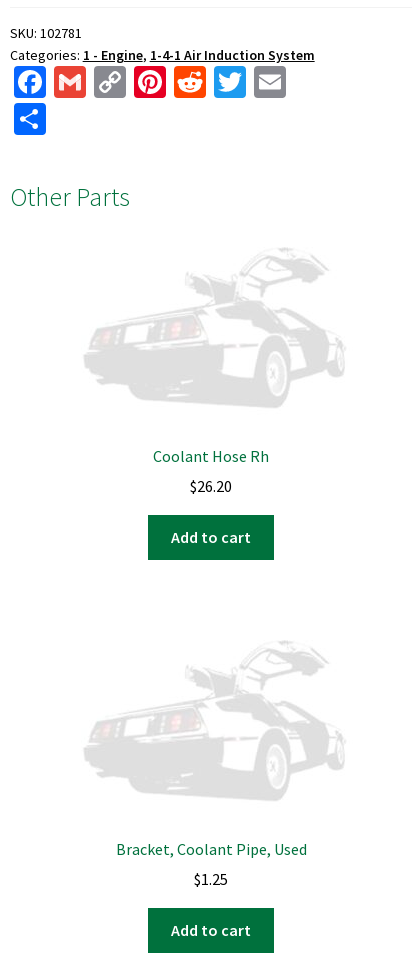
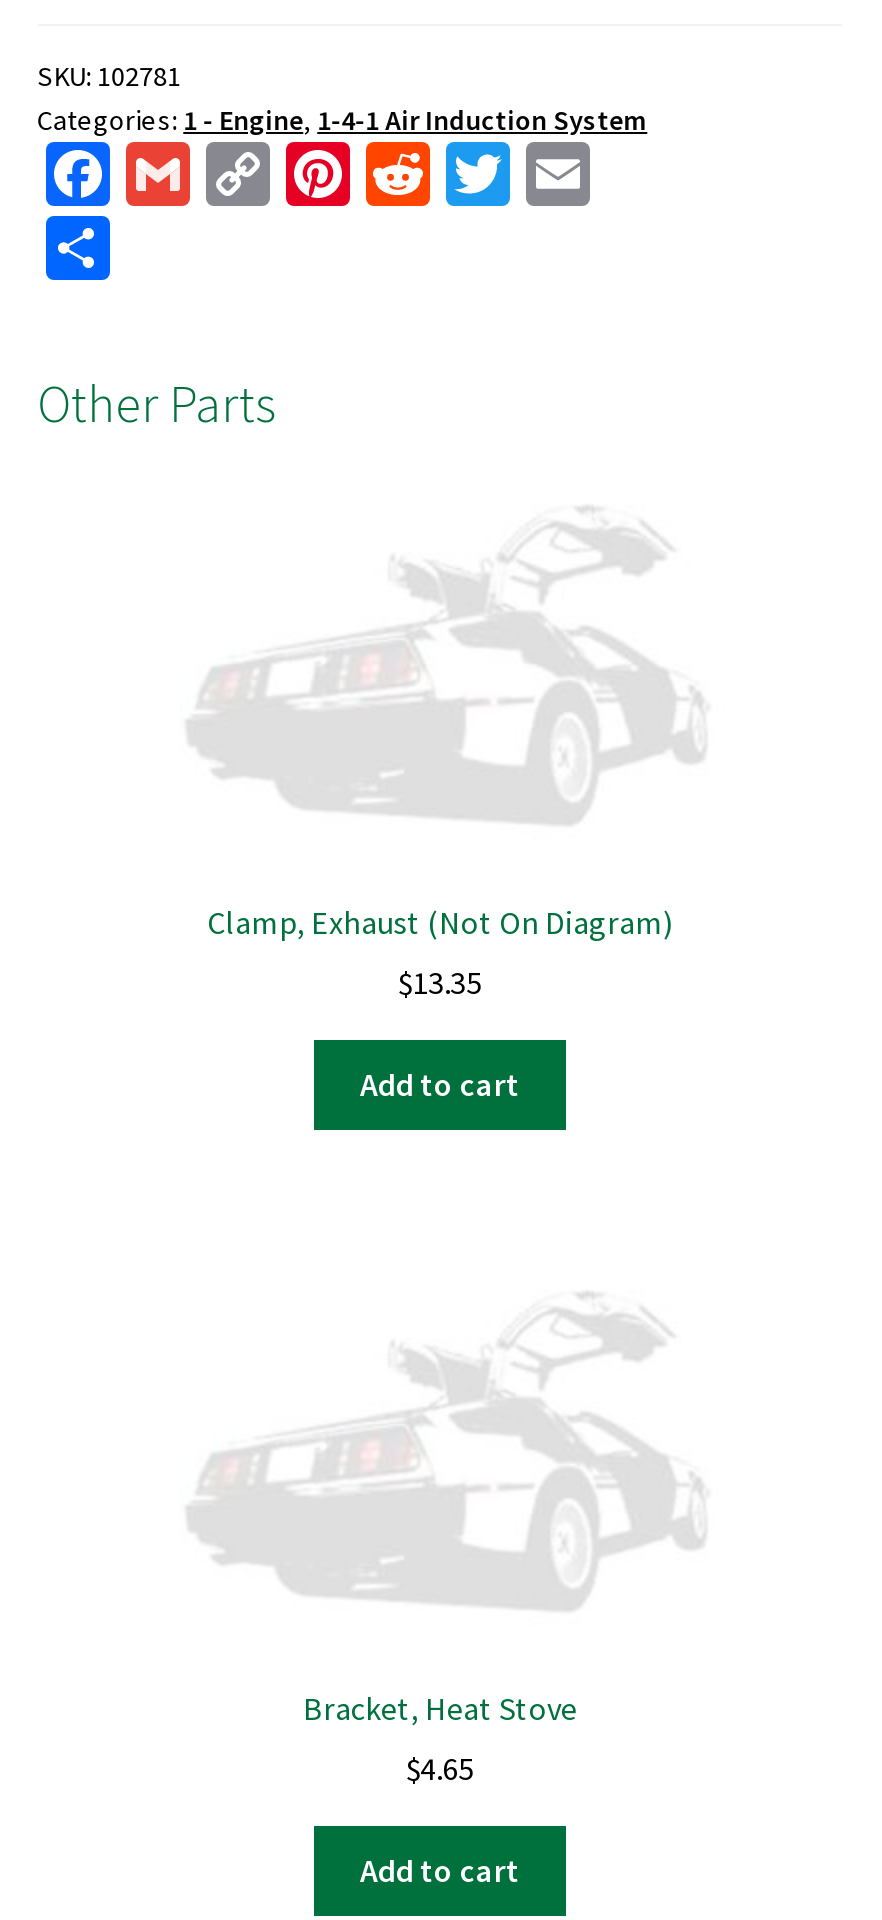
- Coolant Hose Rh
+ Clamp, Exhaust (Not On Diagram)

- $26.20
+ $13.35

- Bracket, Coolant Pipe, Used
+ Bracket, Heat Stove

- $1.25
+ $4.65
